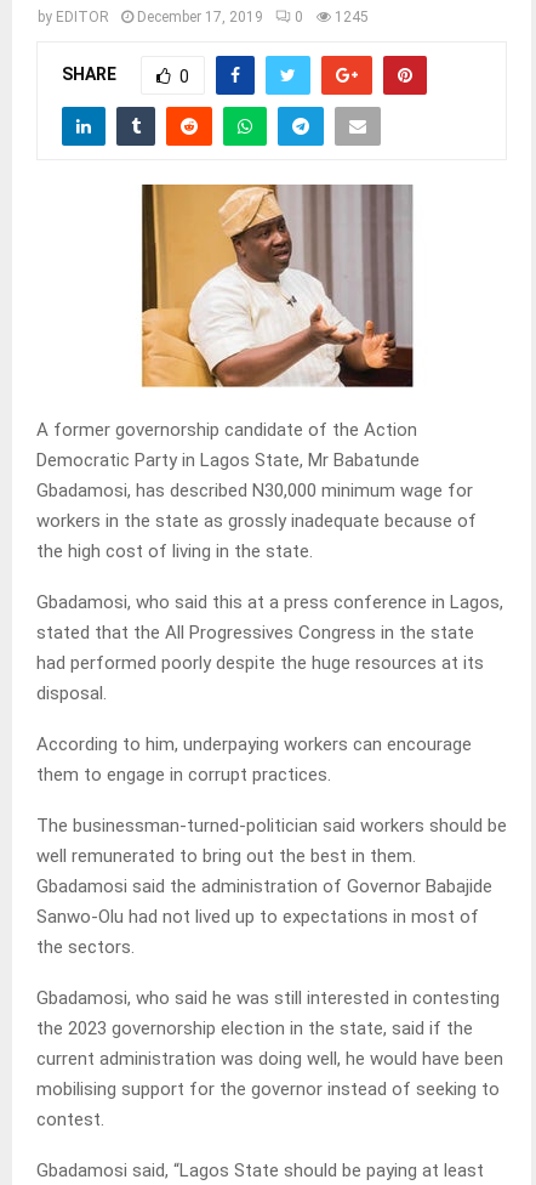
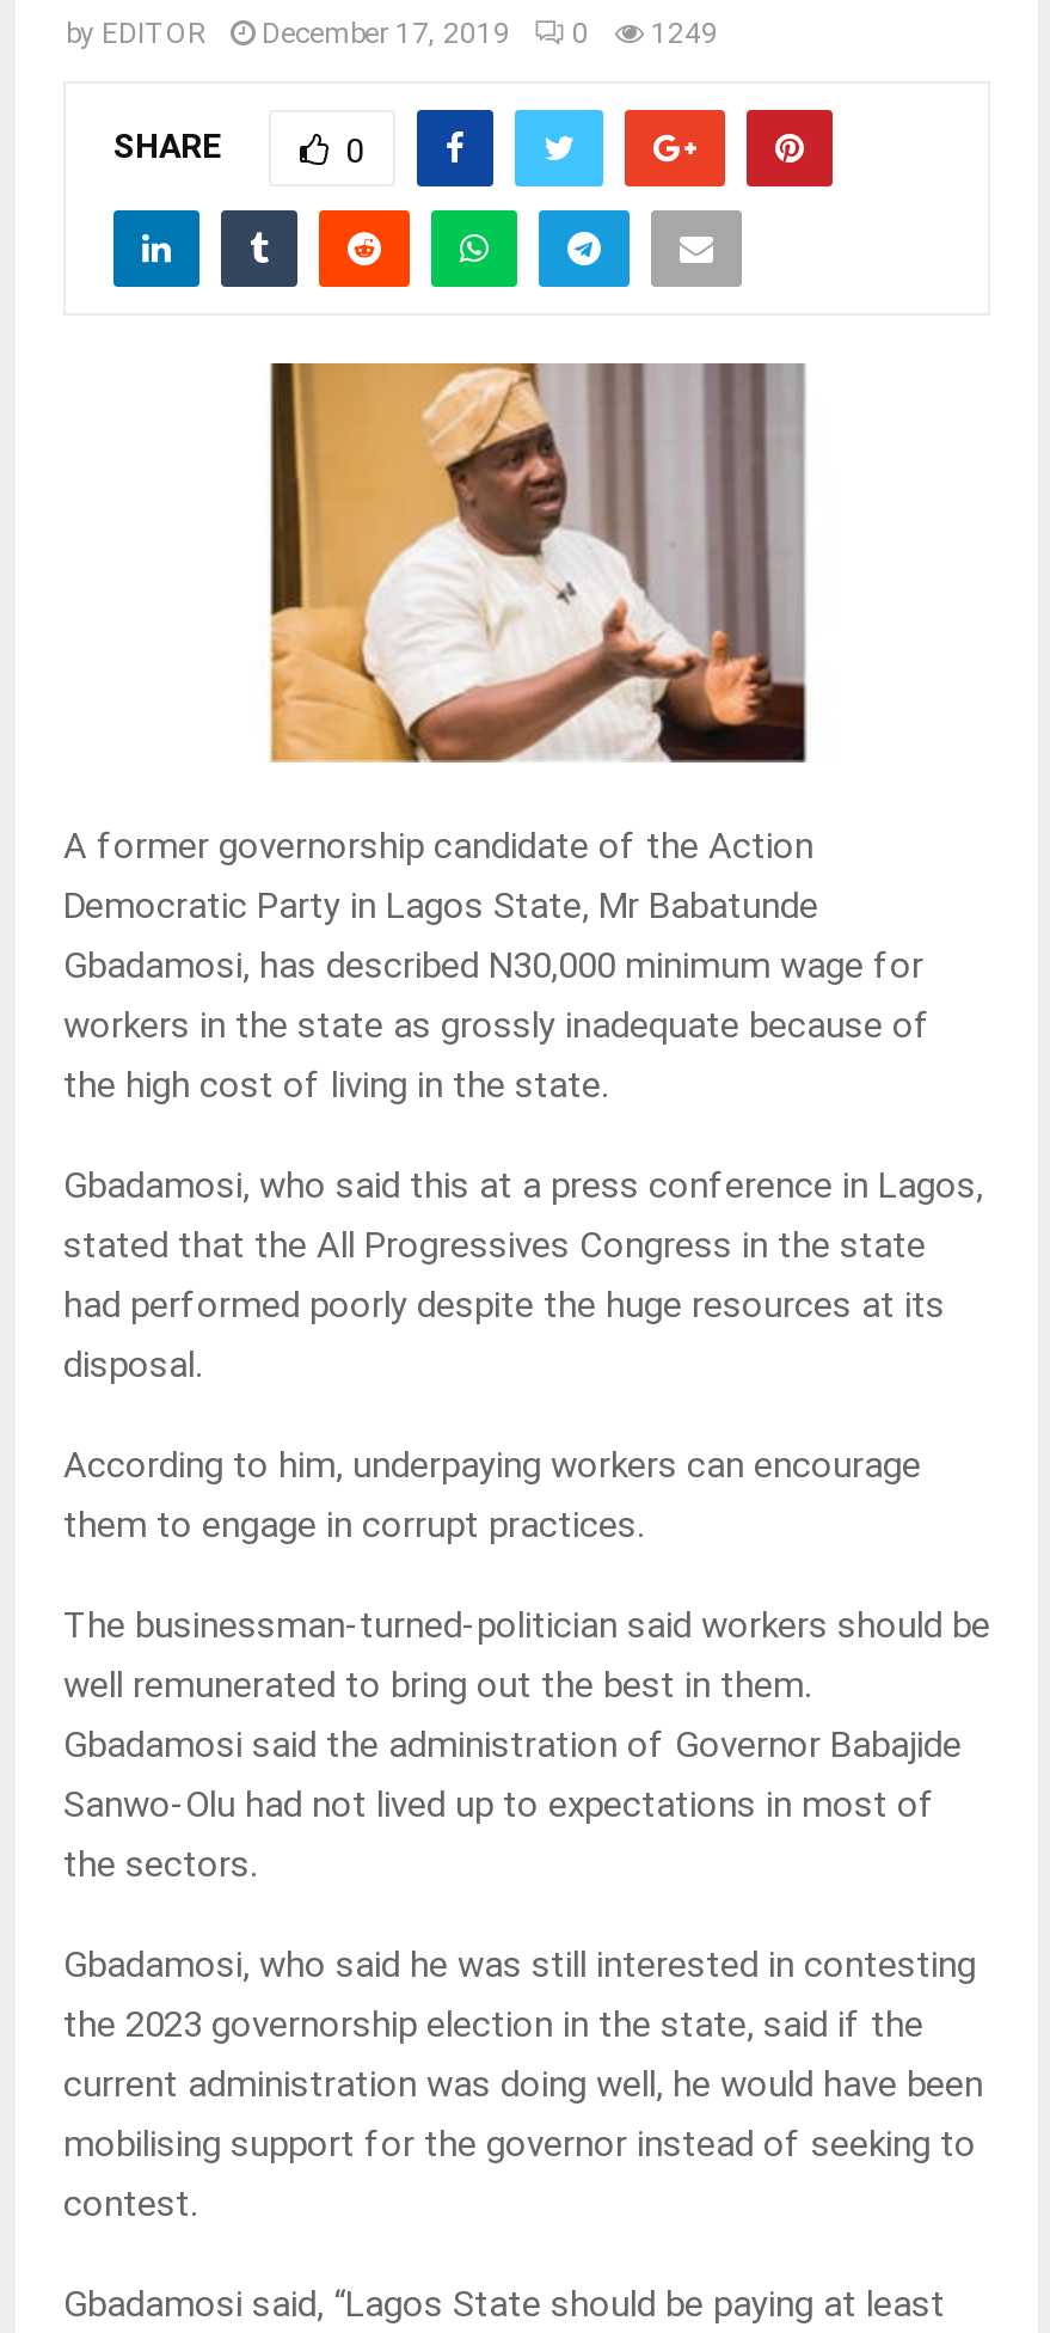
- by EDITOR December 17, 2019 0 1245
+ by EDITOR December 17, 2019 0 1249
